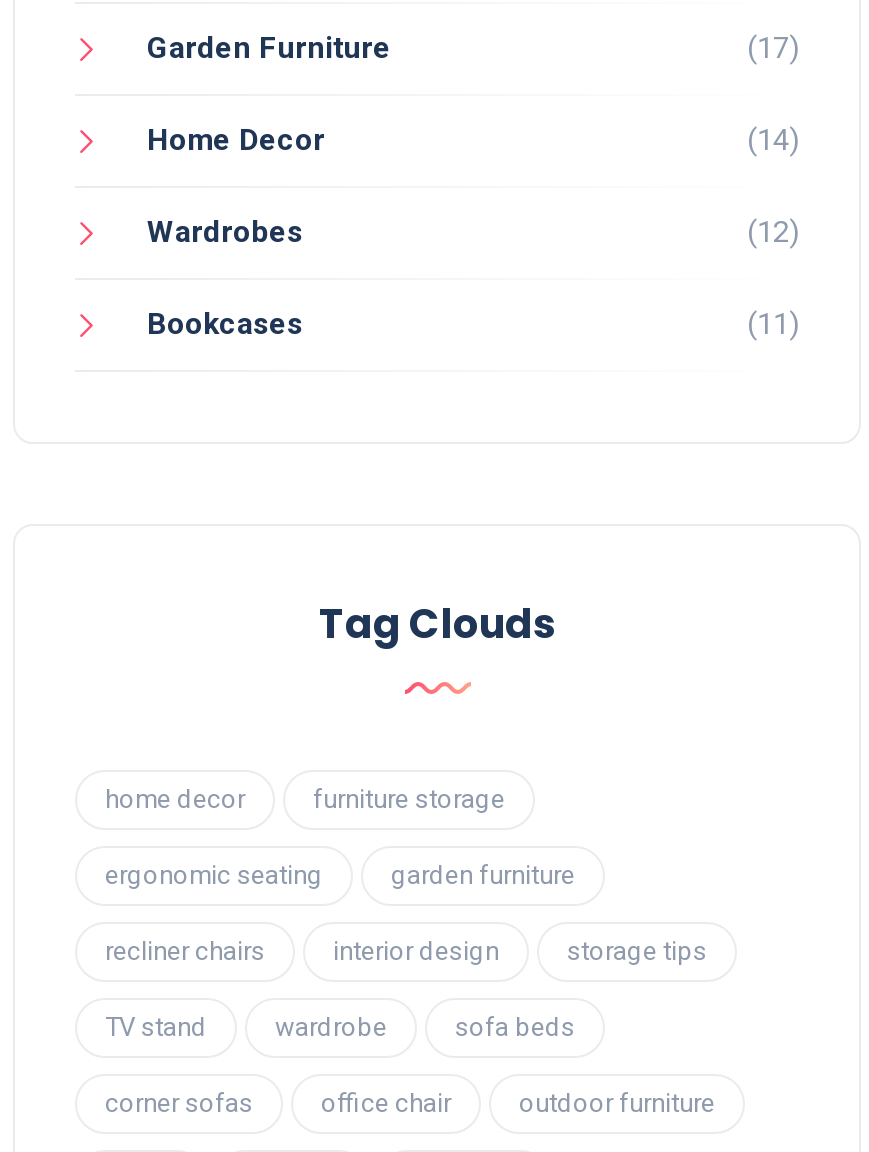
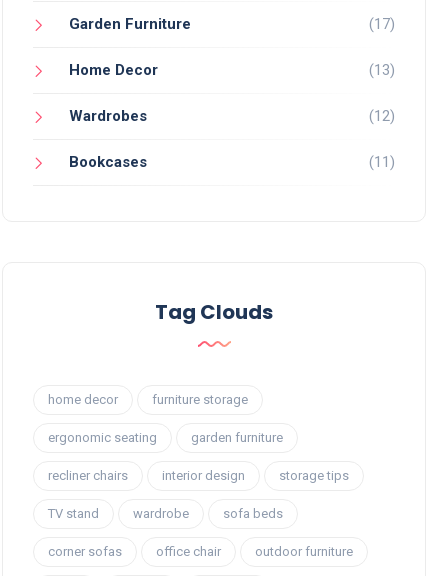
- (14)
+ (13)
